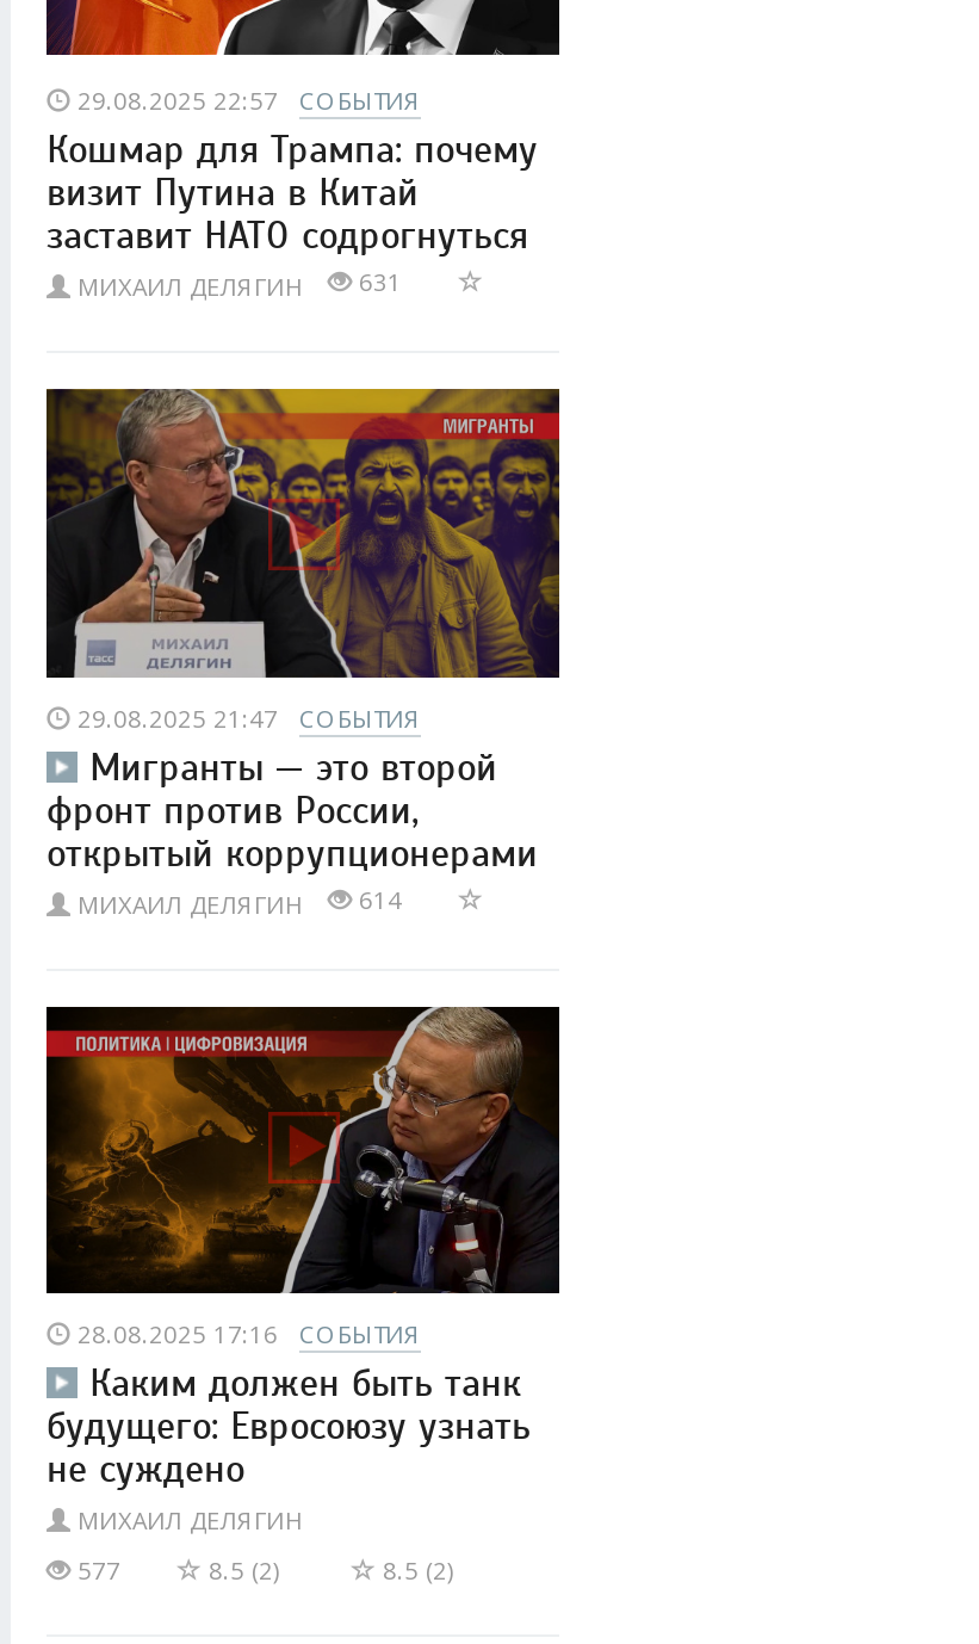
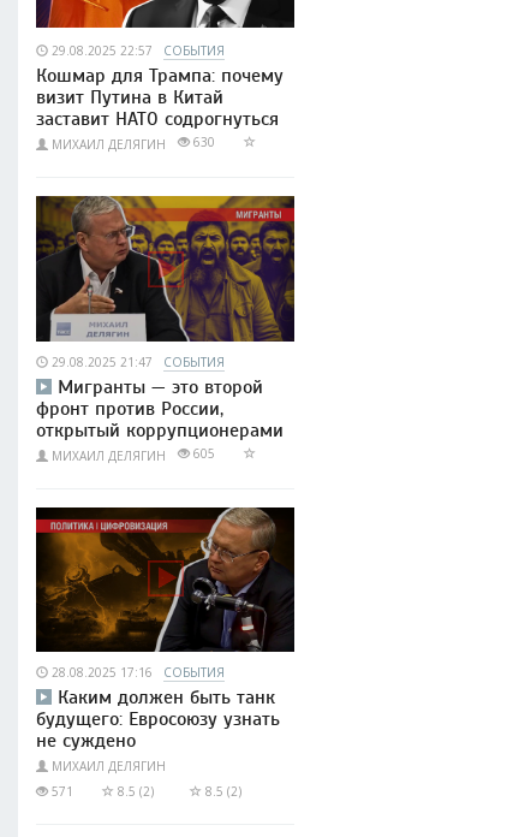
- МИХАИЛ ДЕЛЯГИН 631
+ МИХАИЛ ДЕЛЯГИН 630

- МИХАИЛ ДЕЛЯГИН 614
+ МИХАИЛ ДЕЛЯГИН 605

- 577
+ 571
